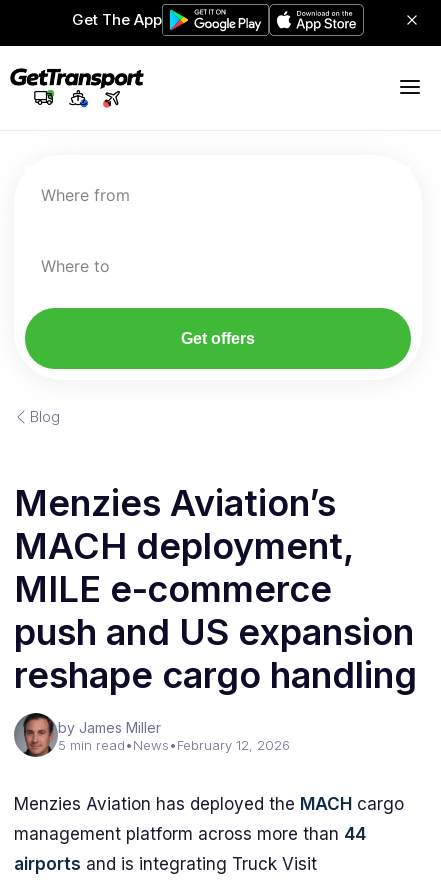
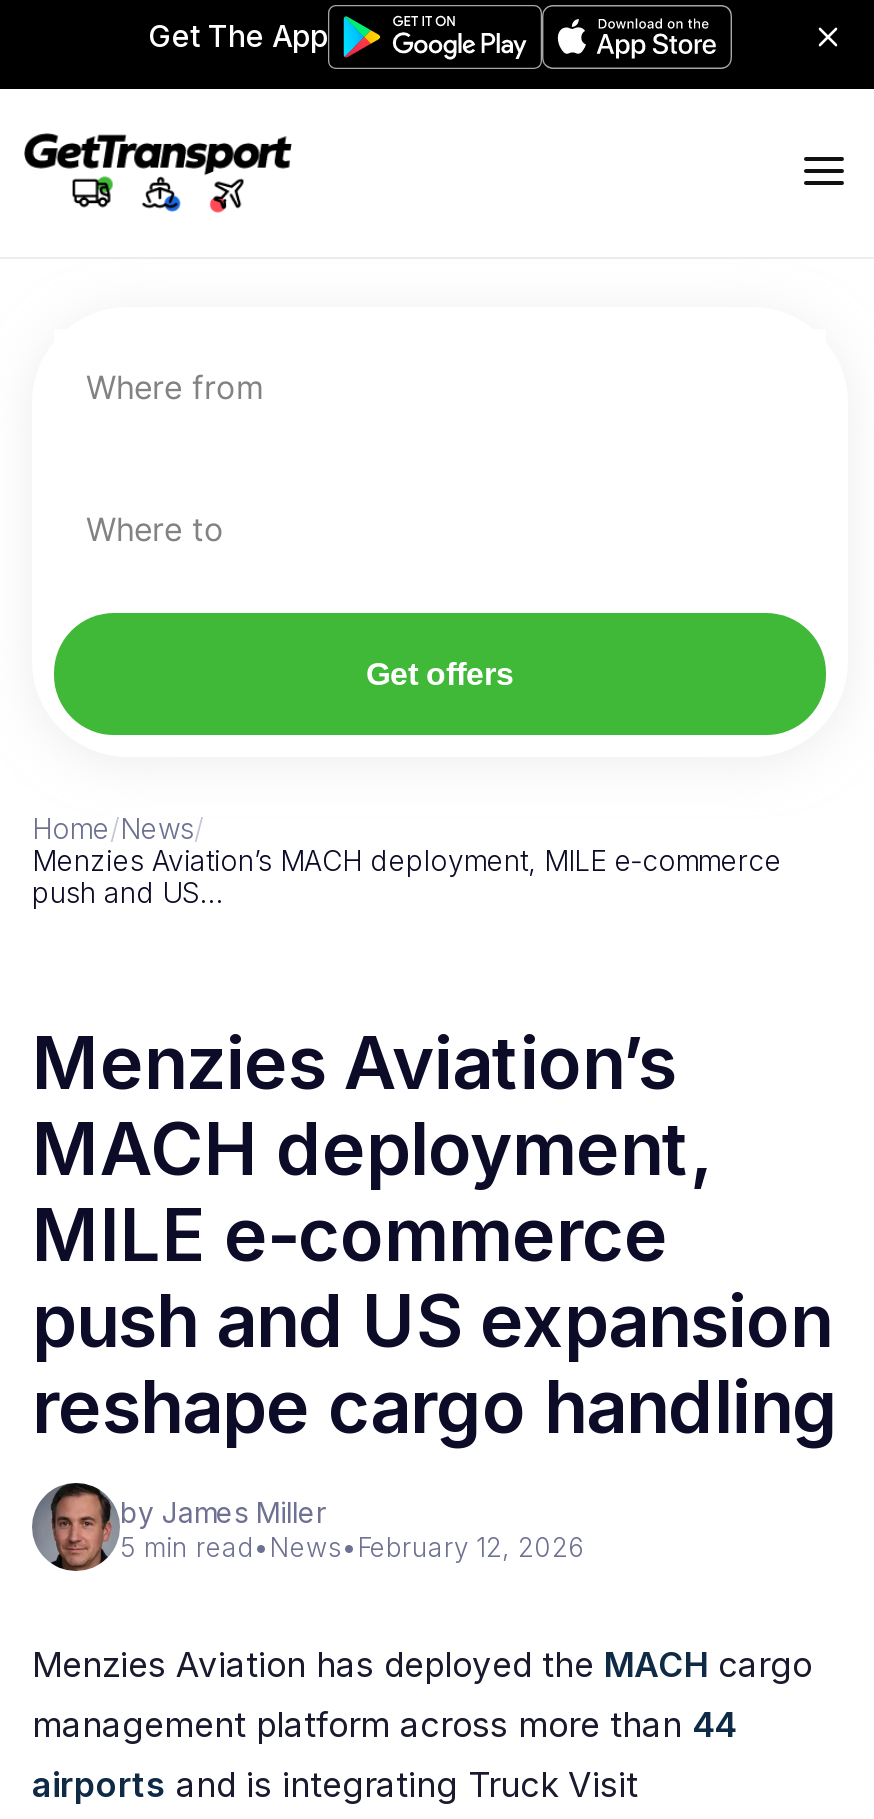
- Blog
+ Home/News/
+ Menzies Aviation’s MACH deployment, MILE e‑commerce
+ push and US…
